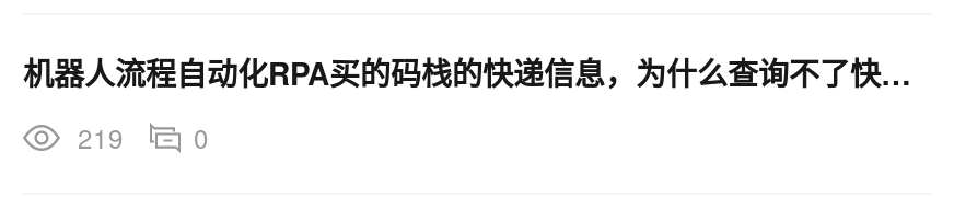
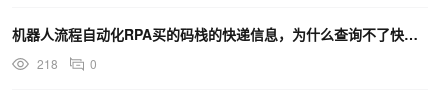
- 219 0
+ 218 0
